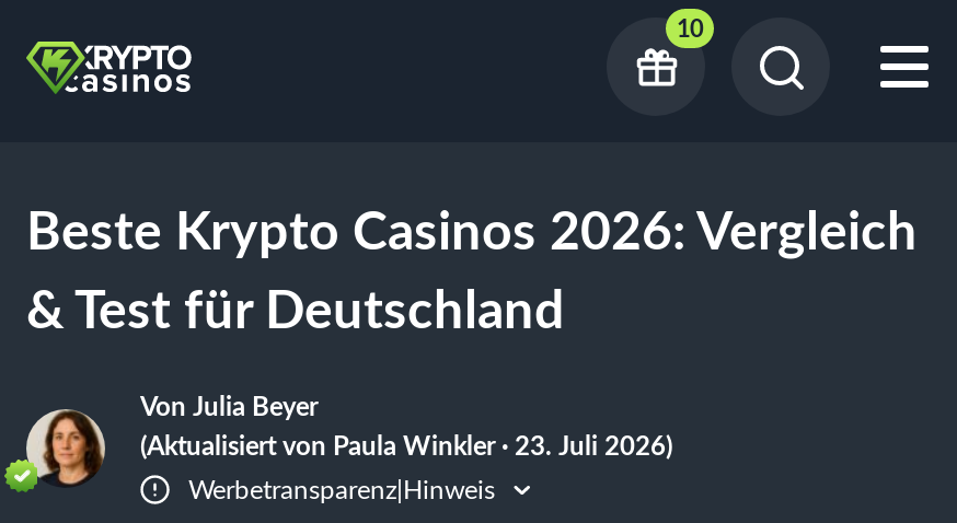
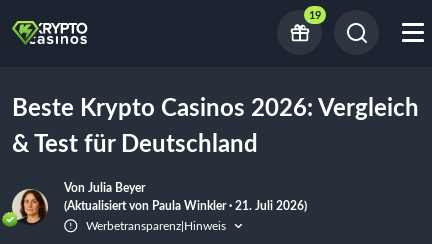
- 10
+ 19

- (Aktualisiert von Paula Winkler · 23. Juli 2026)
+ (Aktualisiert von Paula Winkler · 21. Juli 2026)
